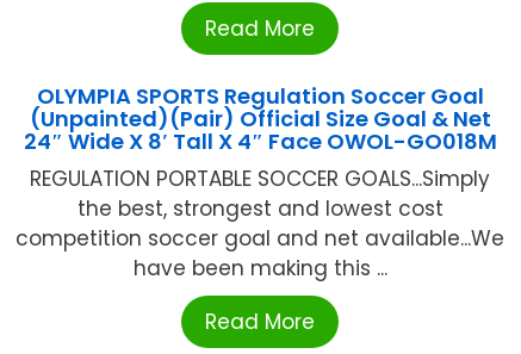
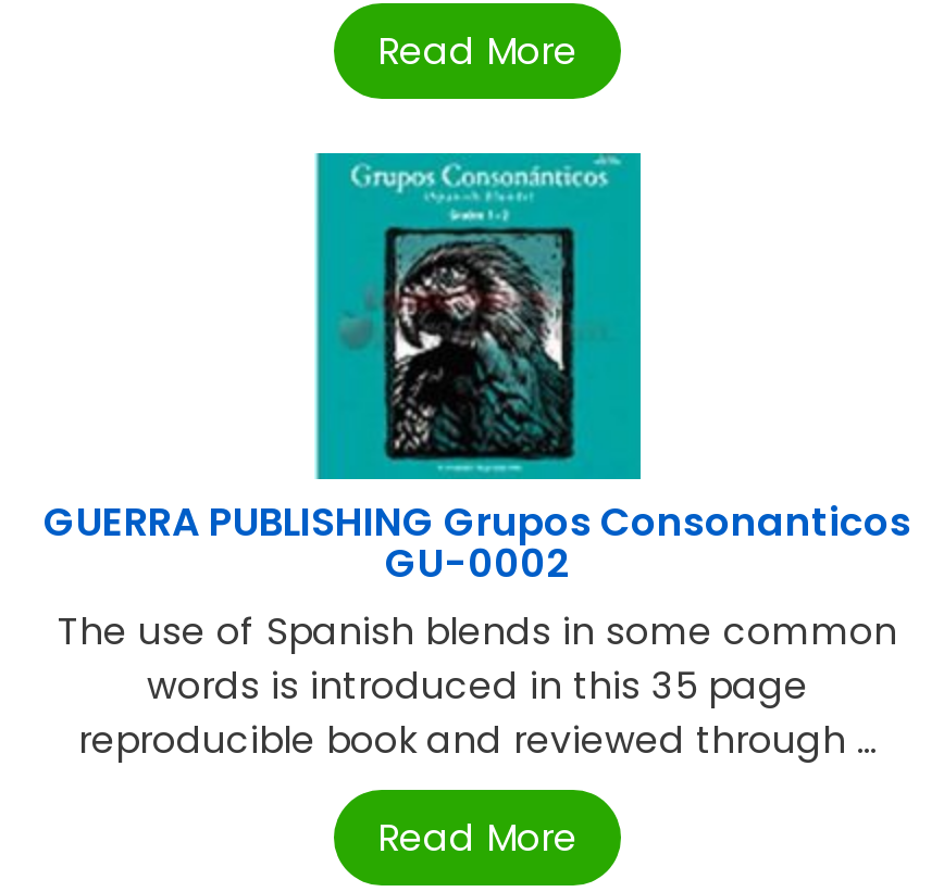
- OLYMPIA SPORTS Regulation Soccer Goal
- (Unpainted)(Pair) Official Size Goal & Net
- 24″ Wide X 8′ Tall X 4″ Face OWOL-GO018M
- REGULATION PORTABLE SOCCER GOALS...Simply
- the best, strongest and lowest cost
- competition soccer goal and net available...We
- have been making this ...
+ GUERRA PUBLISHING Grupos Consonanticos
+ GU-0002
+ The use of Spanish blends in some common
+ words is introduced in this 35 page
+ reproducible book and reviewed through ...
